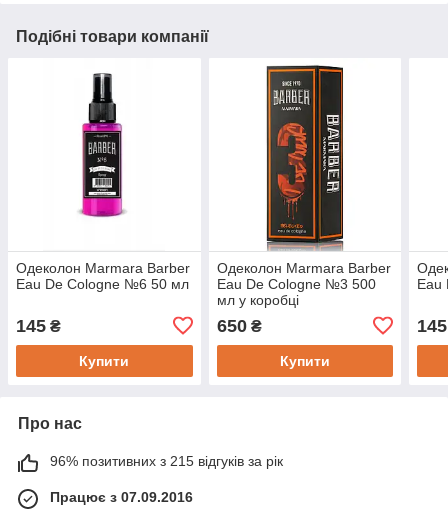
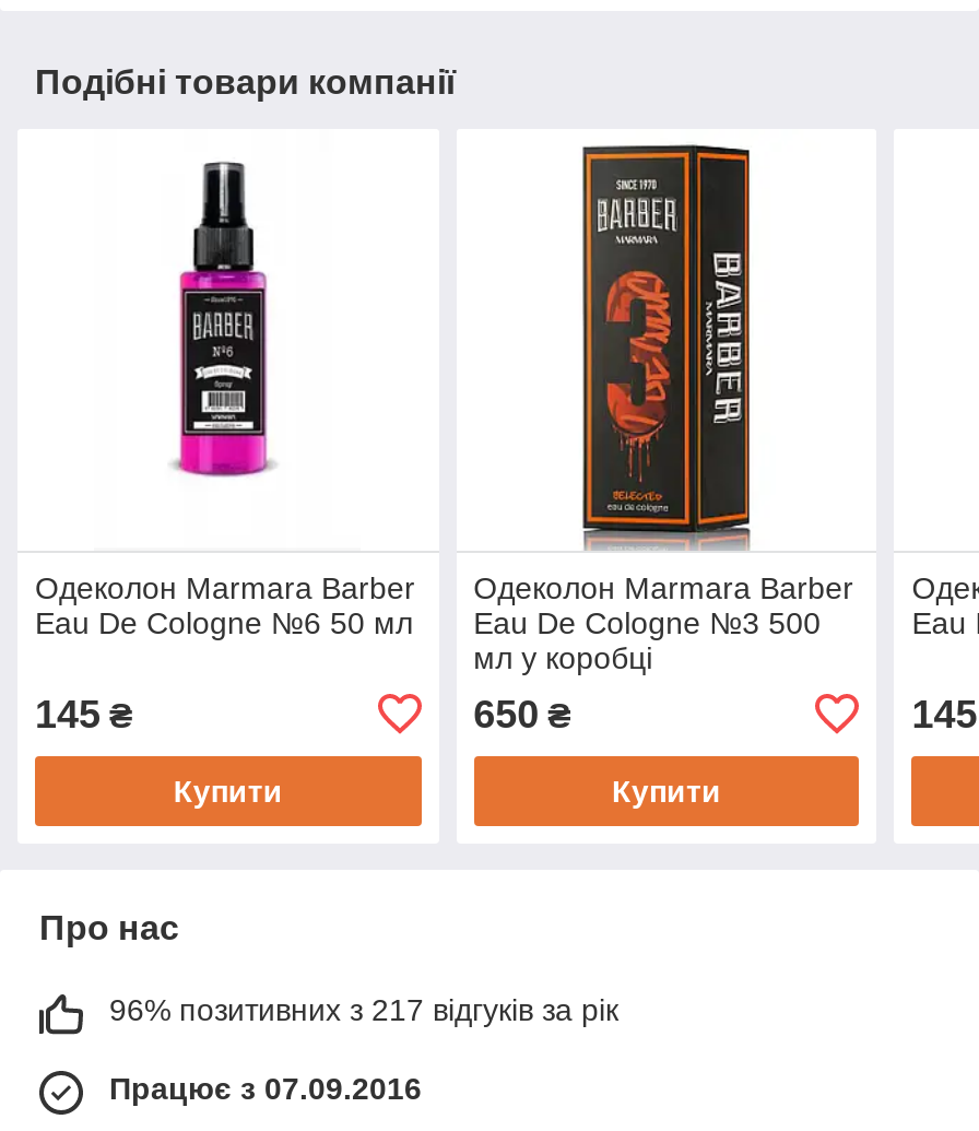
- 96% позитивних з 215 відгуків за рік
+ 96% позитивних з 217 відгуків за рік
